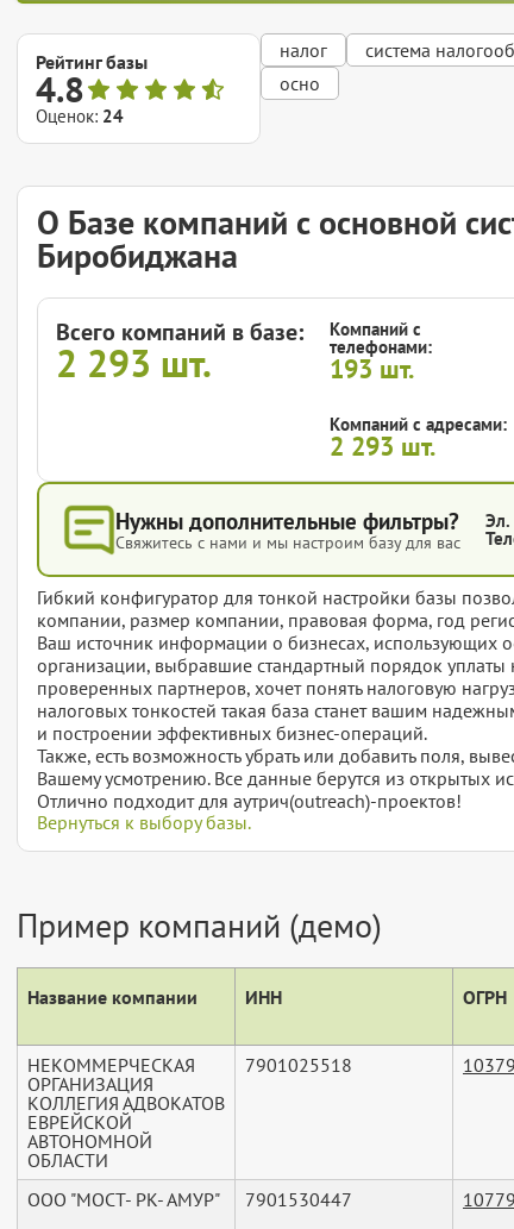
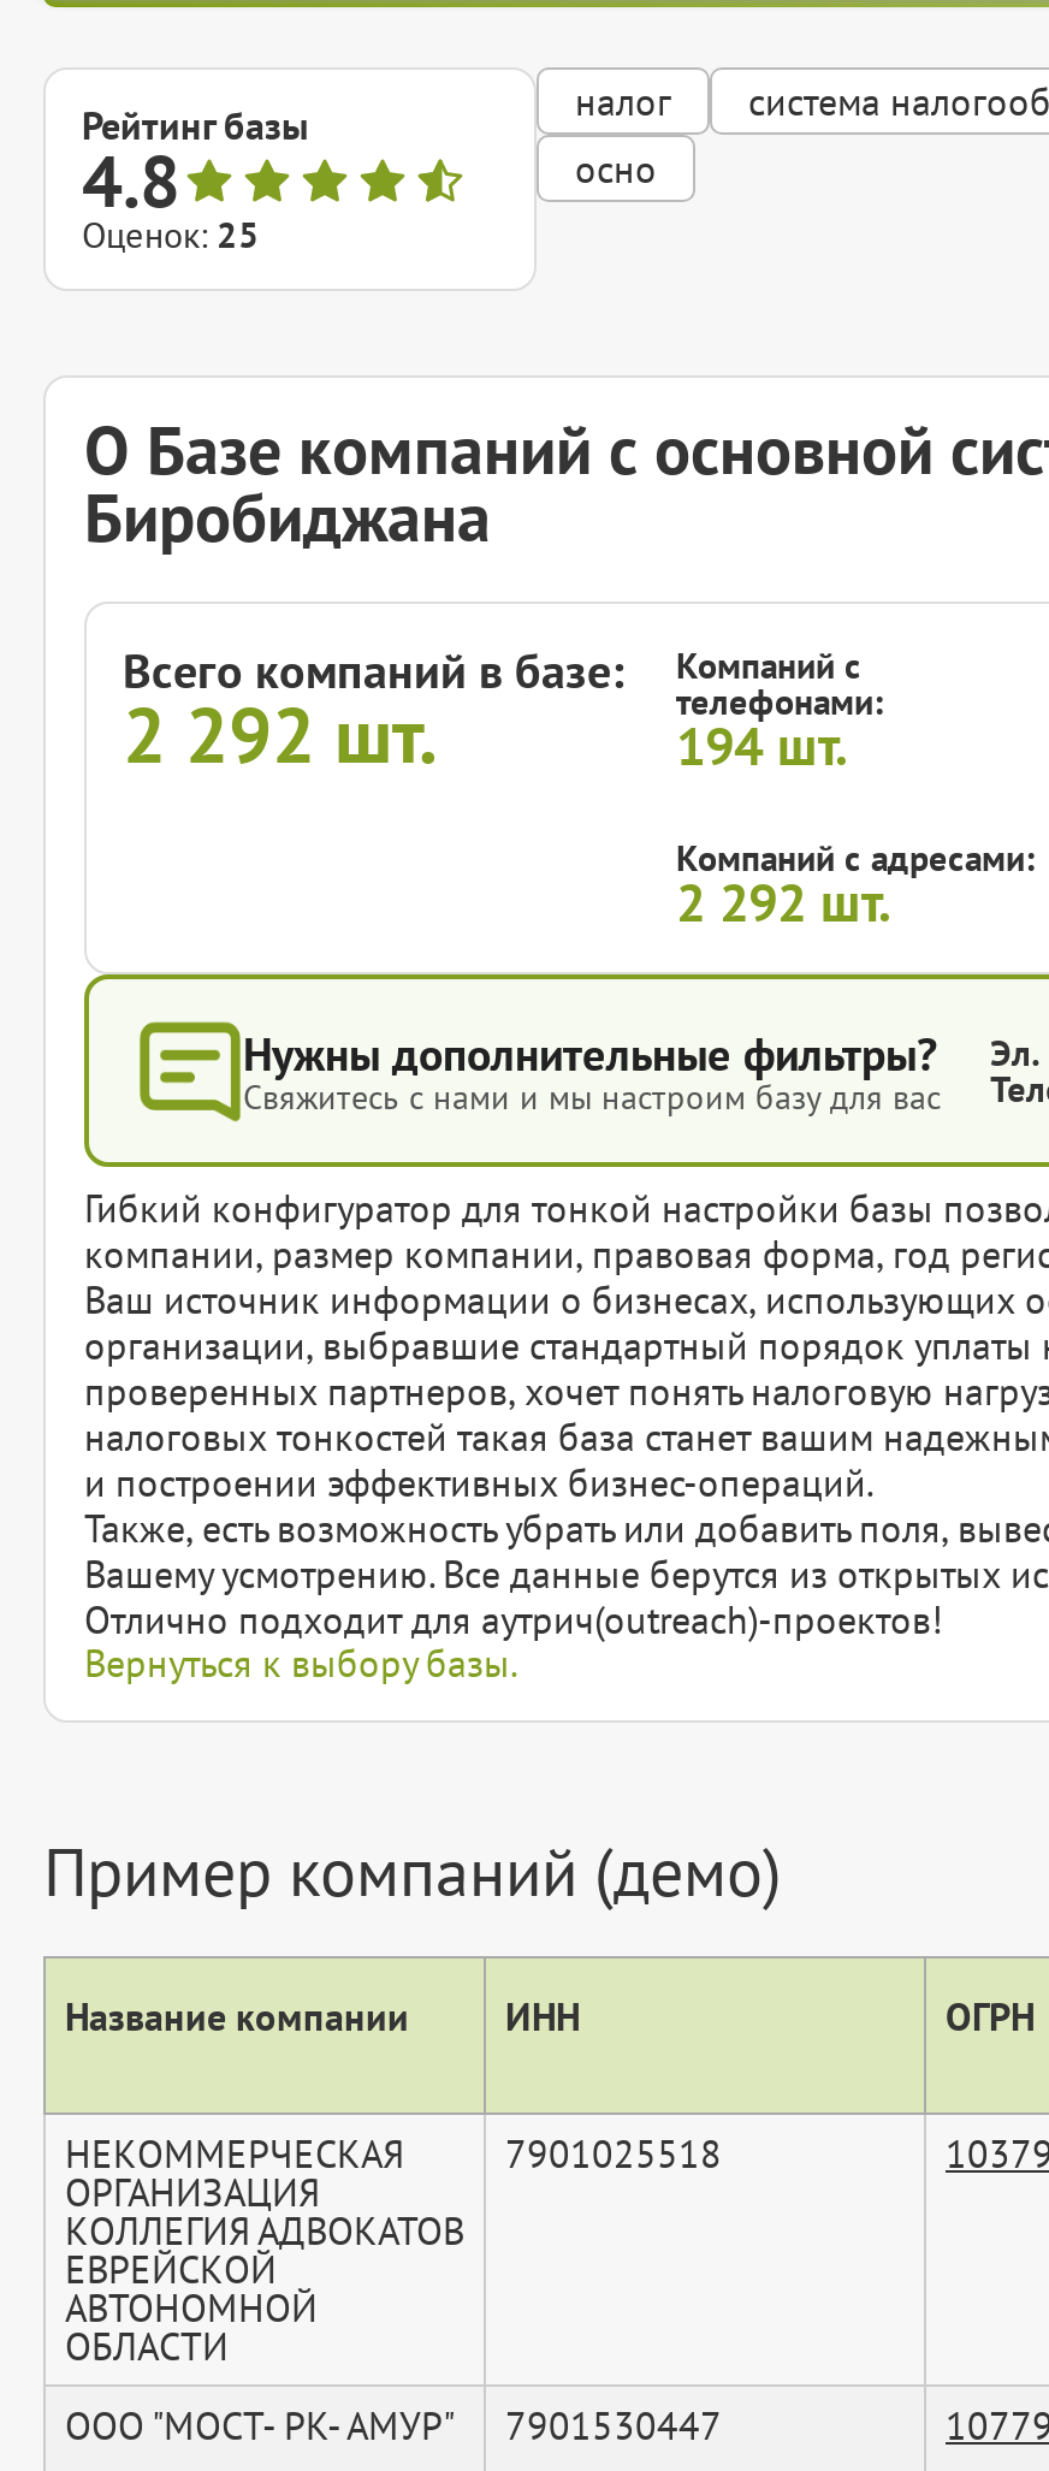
- Оценок: 24
+ Оценок: 25

- 2 293шт.
+ 2 292шт.

- 193шт.
+ 194шт.

- 2 293шт.
+ 2 292шт.
